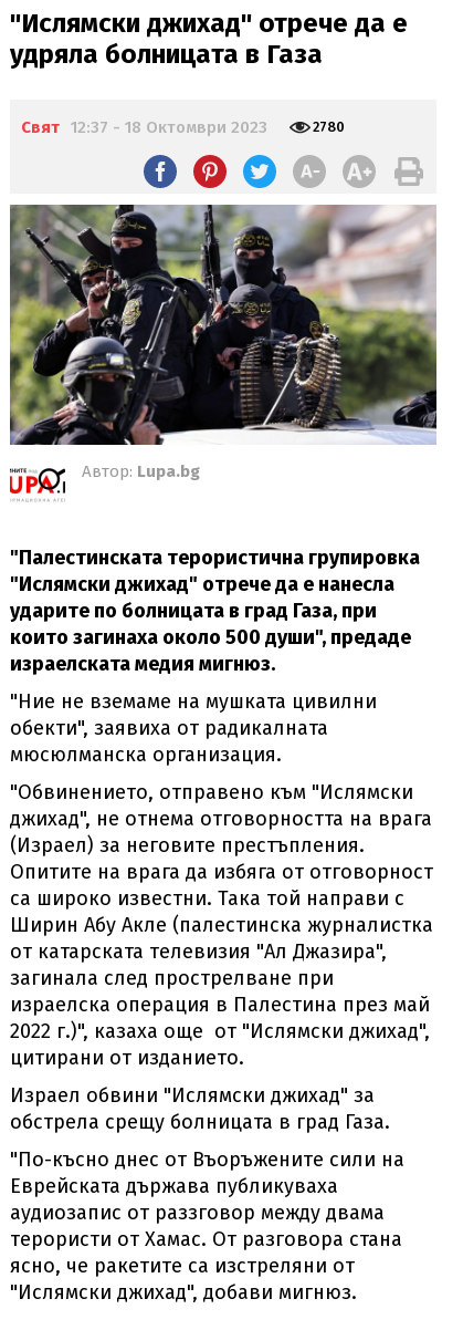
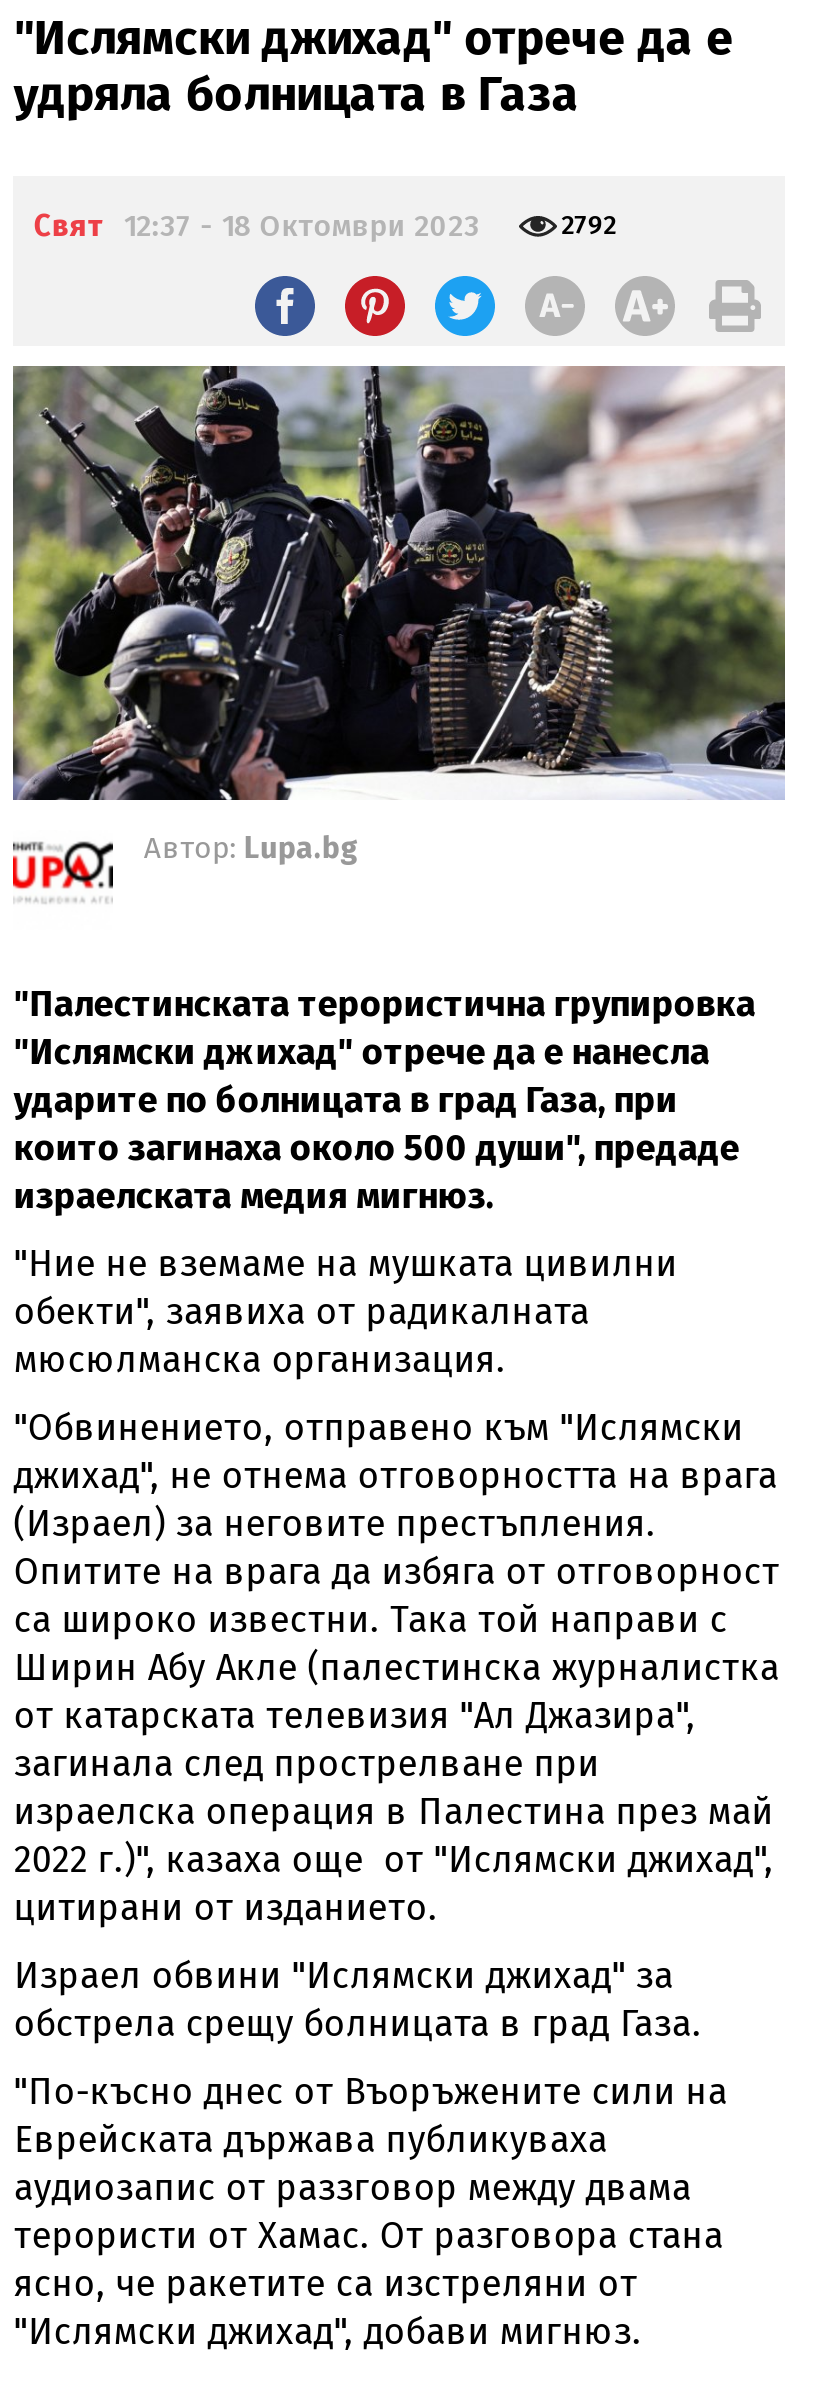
- 2780
+ 2792
